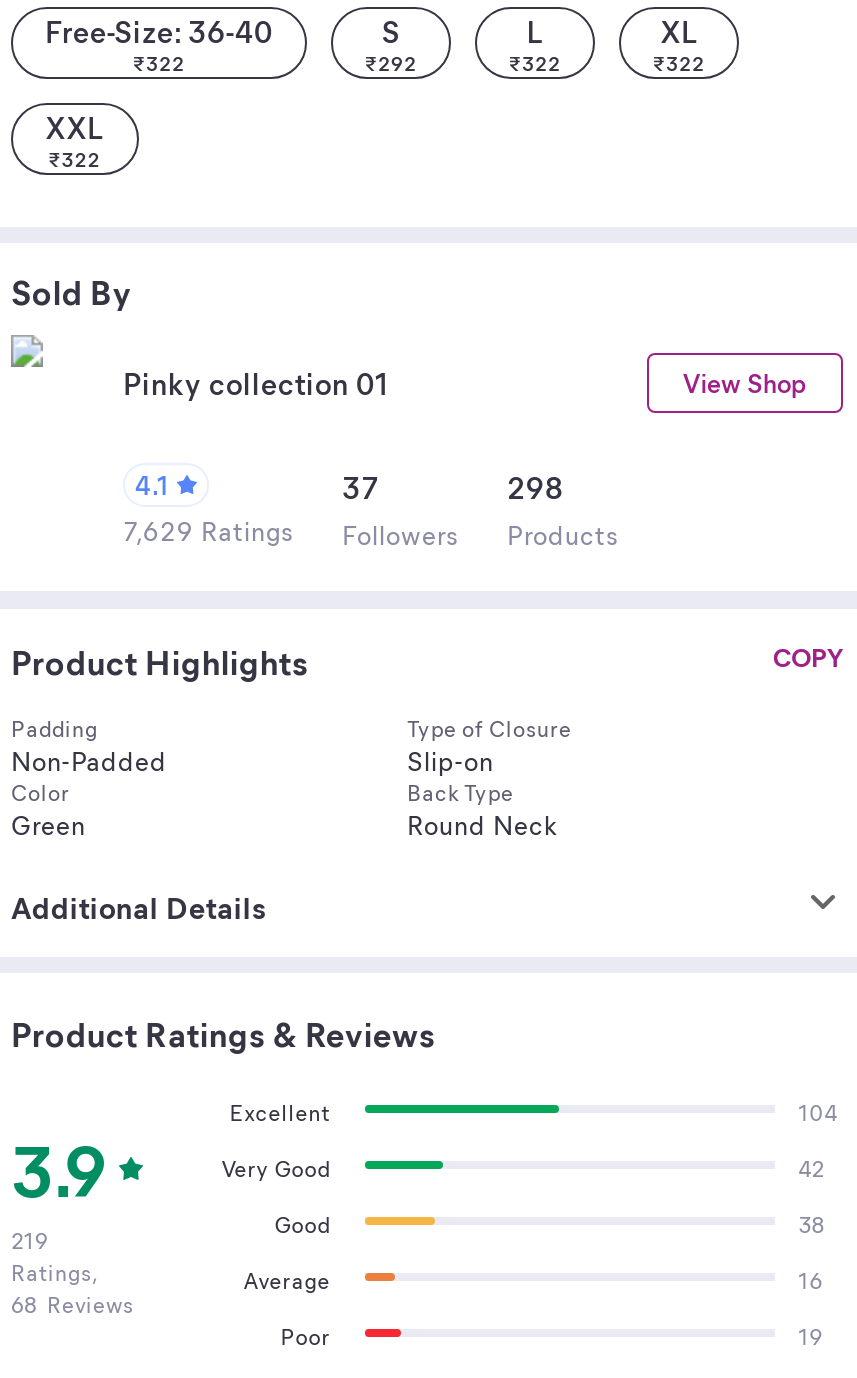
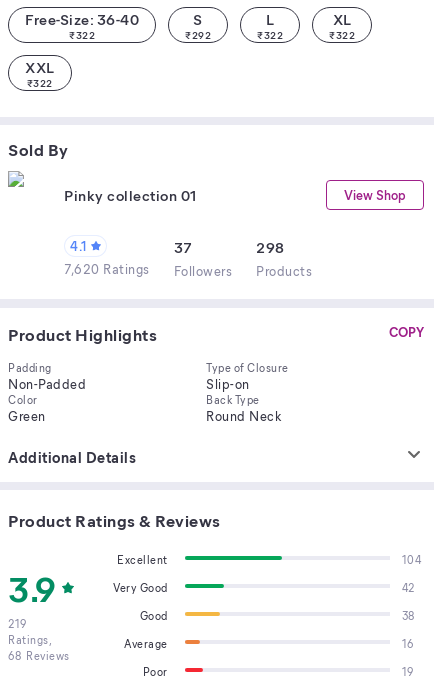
- 7,629 Ratings Followers Products
+ 7,620 Ratings Followers Products
